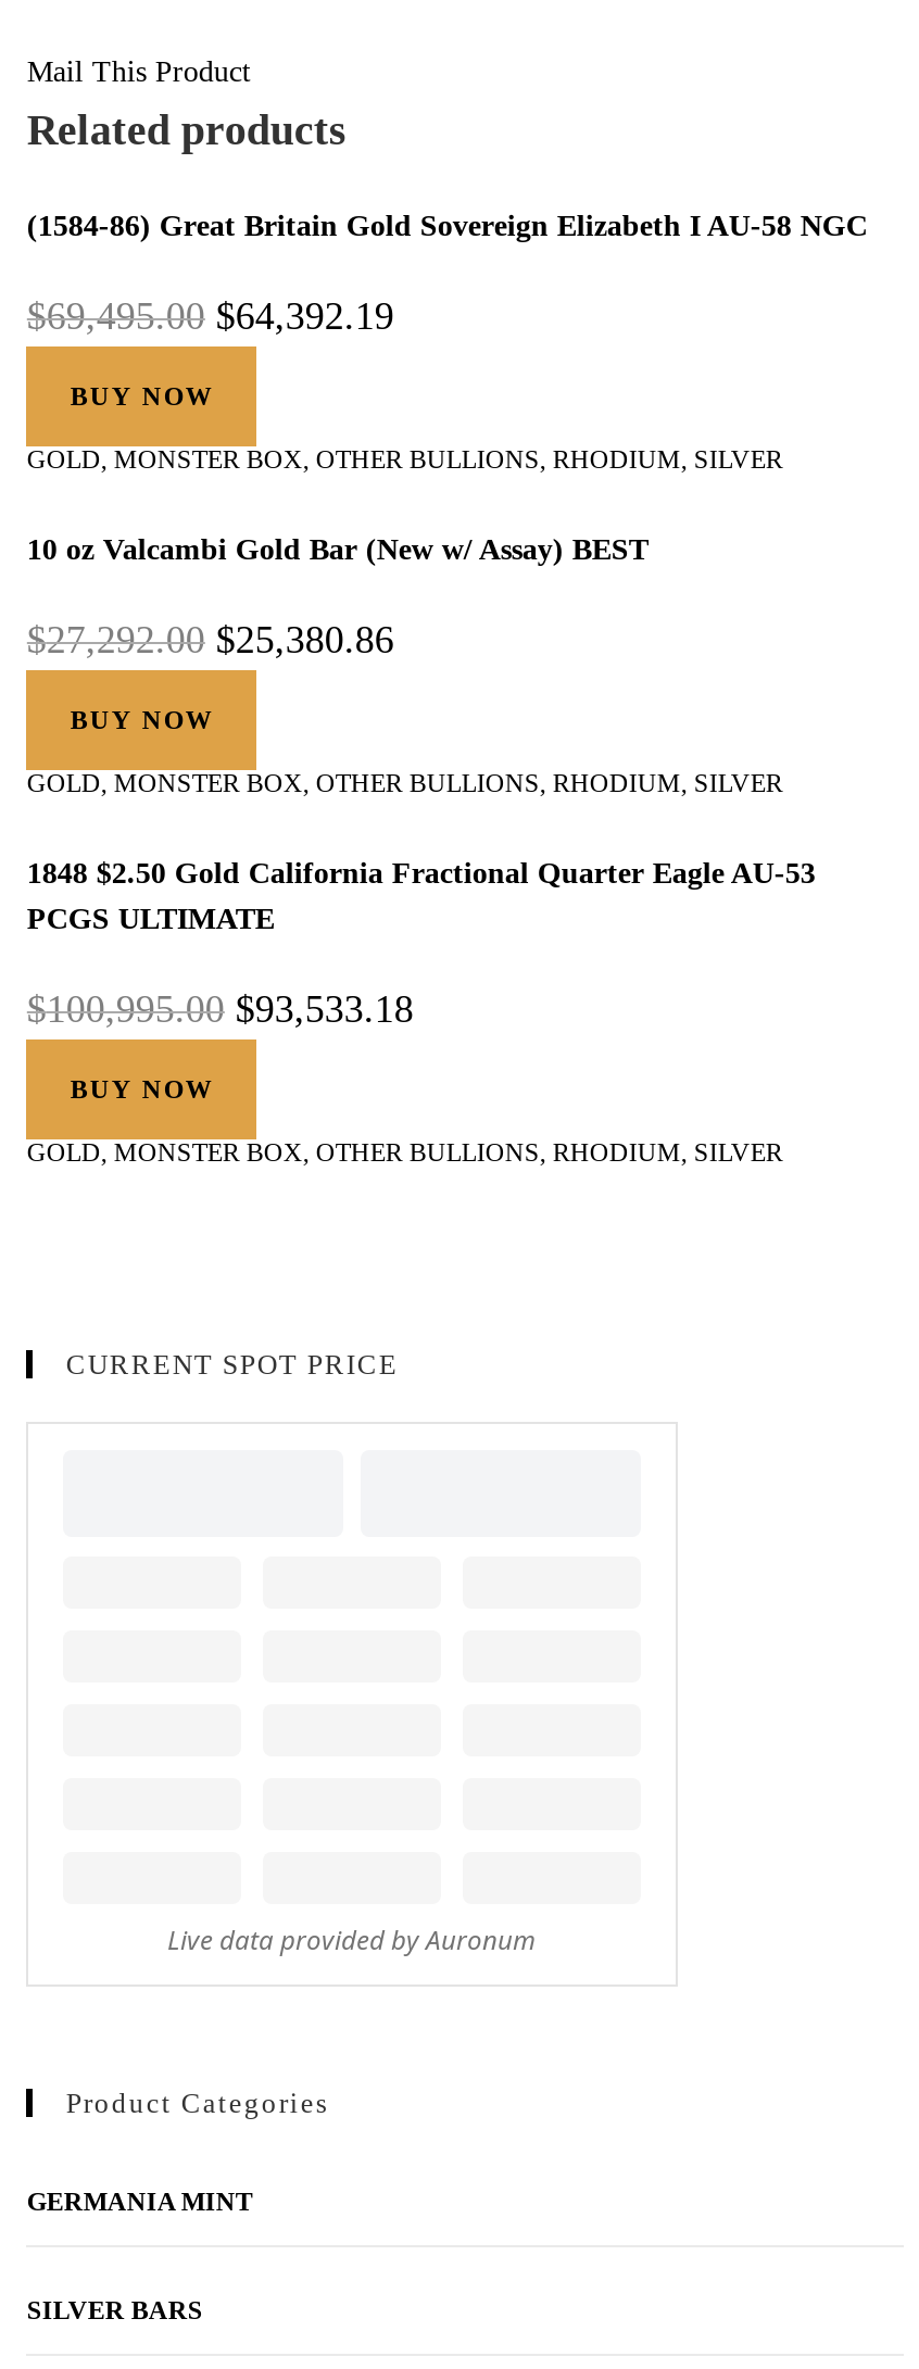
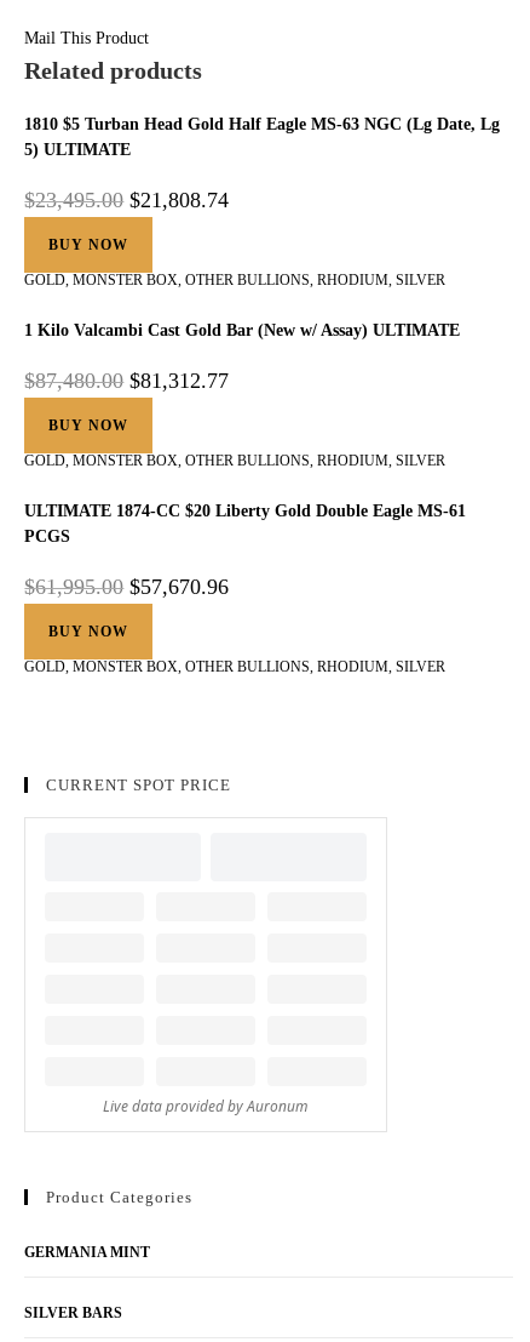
- (1584-86) Great Britain Gold Sovereign Elizabeth I AU-58 NGC
+ 1810 $5 Turban Head Gold Half Eagle MS-63 NGC (Lg Date, Lg
+ 5) ULTIMATE

- $69,495.00 $64,392.19
+ $23,495.00 $21,808.74

- 10 oz Valcambi Gold Bar (New w/ Assay) BEST
+ 1 Kilo Valcambi Cast Gold Bar (New w/ Assay) ULTIMATE

- $27,292.00 $25,380.86
+ $87,480.00 $81,312.77

- 1848 $2.50 Gold California Fractional Quarter Eagle AU-53
- PCGS ULTIMATE
+ ULTIMATE 1874-CC $20 Liberty Gold Double Eagle MS-61
+ PCGS

- $100,995.00 $93,533.18
+ $61,995.00 $57,670.96
